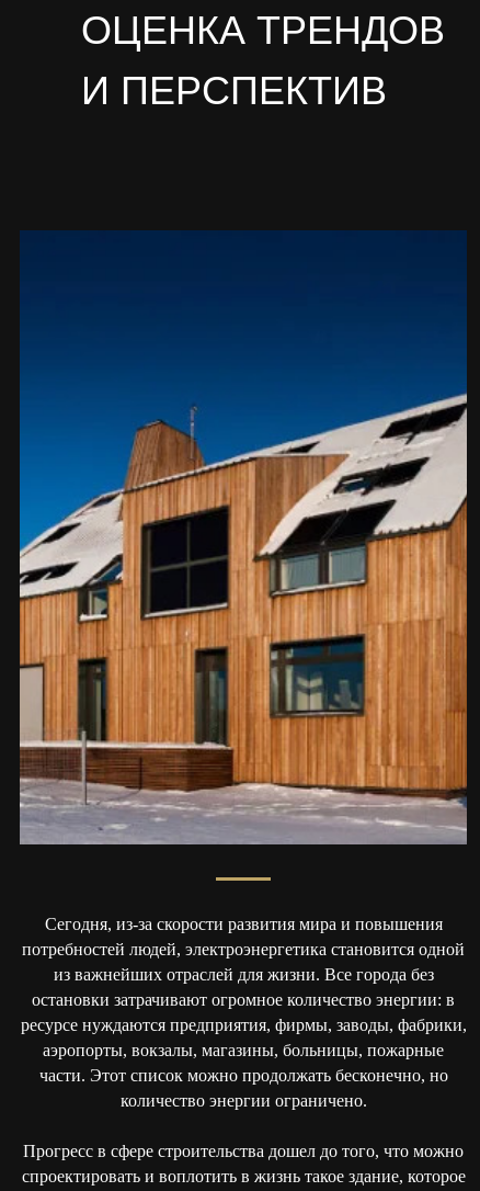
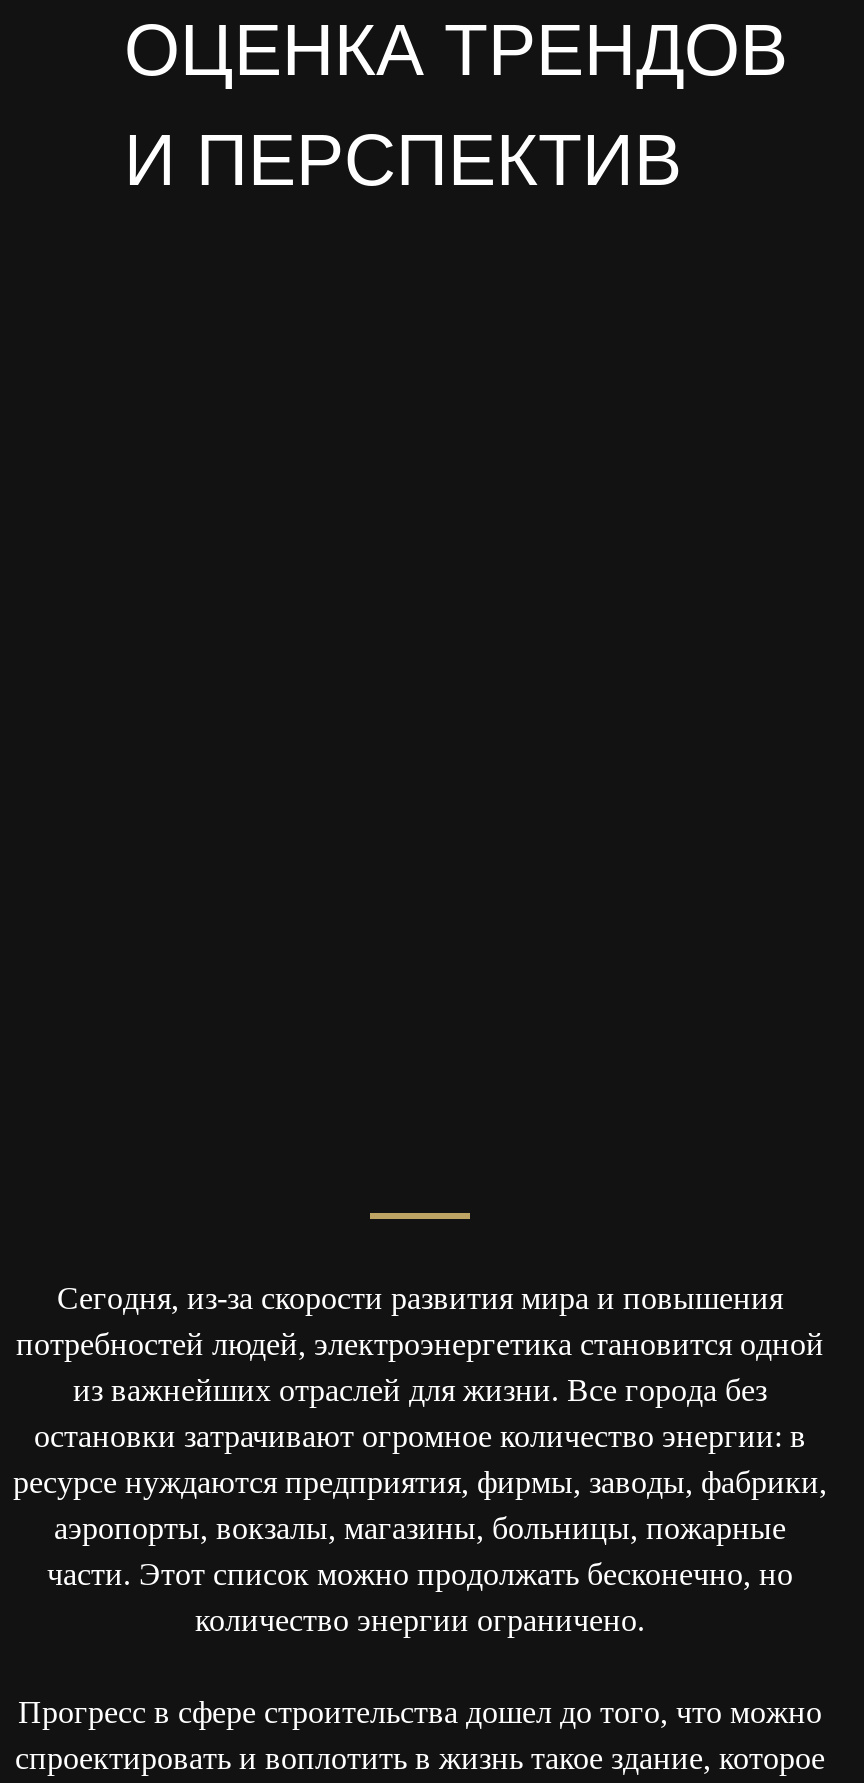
- [image]
